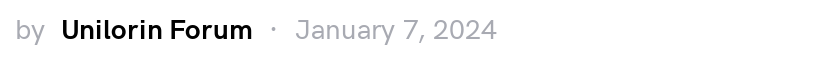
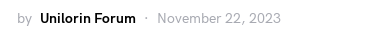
- January 7, 2024
+ November 22, 2023
